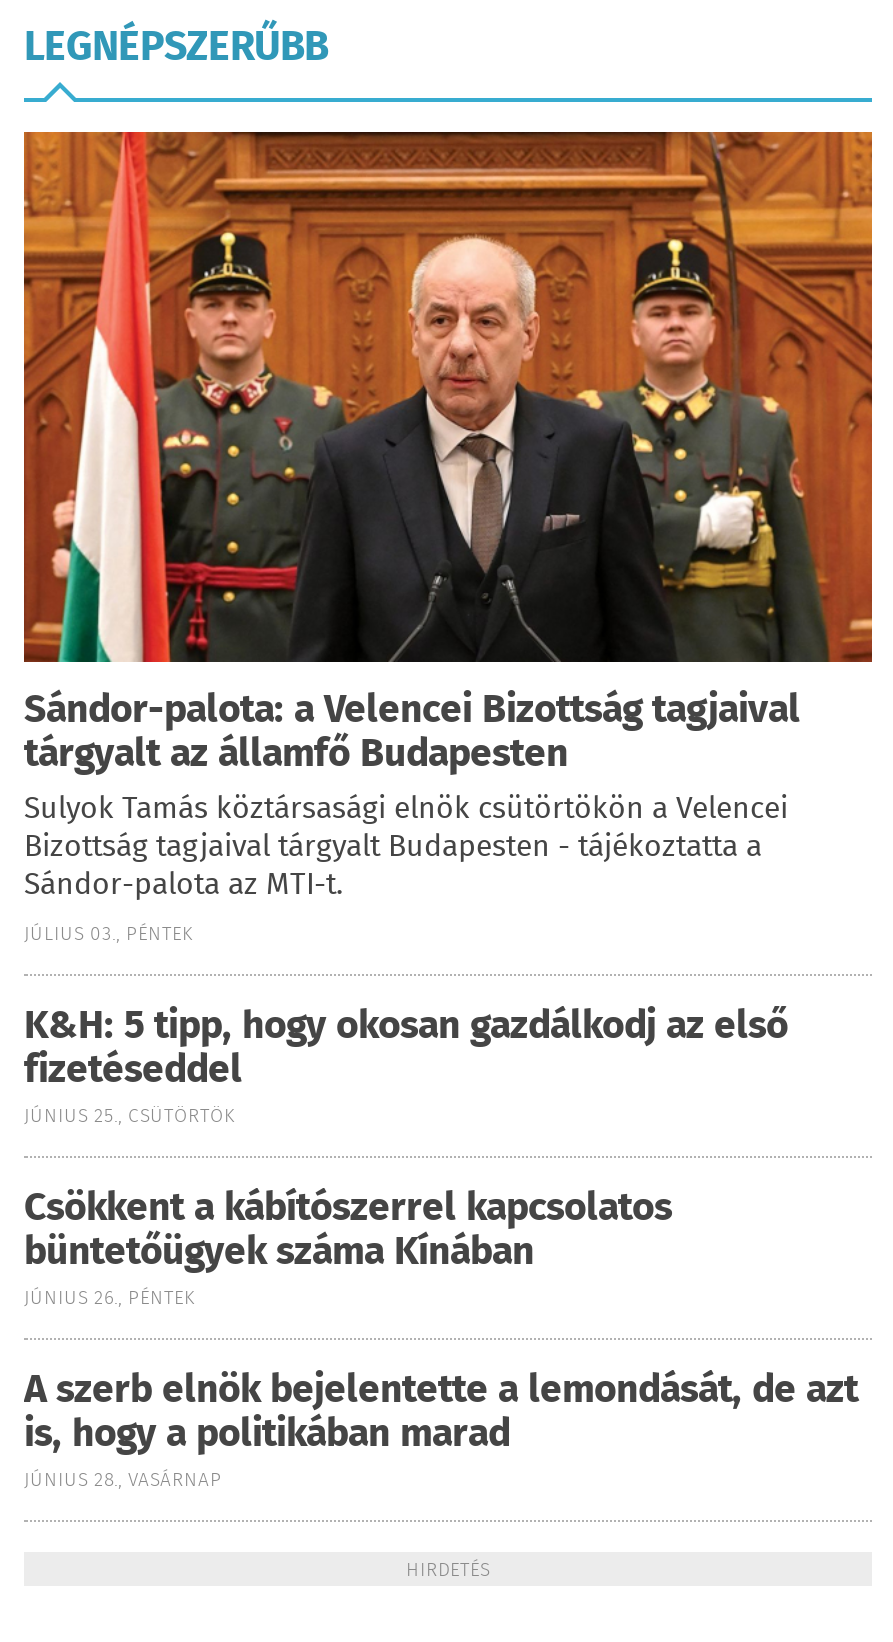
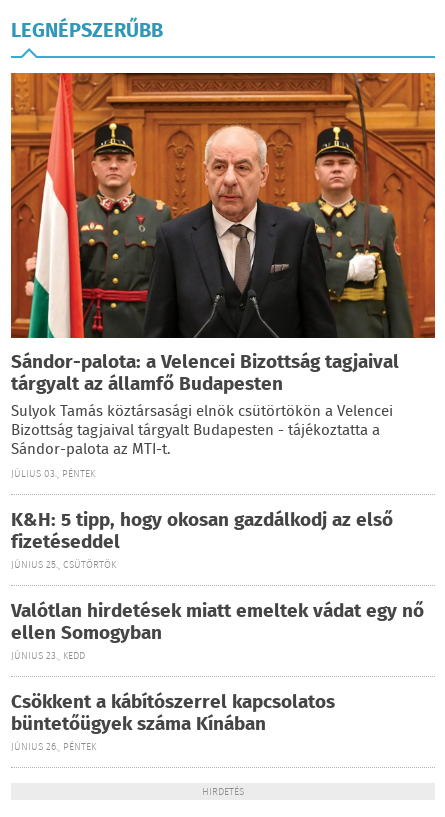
+ Valótlan hirdetések miatt emeltek vádat egy nő
+ ellen Somogyban
+ JÚNIUS 23., KEDD

moved down: Csökkent a kábítószerrel kapcsolatos | büntetőügyek száma Kínában | JÚNIUS 26., PÉNTEK

- A szerb elnök bejelentette a lemondását, de azt
- is, hogy a politikában marad
- JÚNIUS 28., VASÁRNAP
